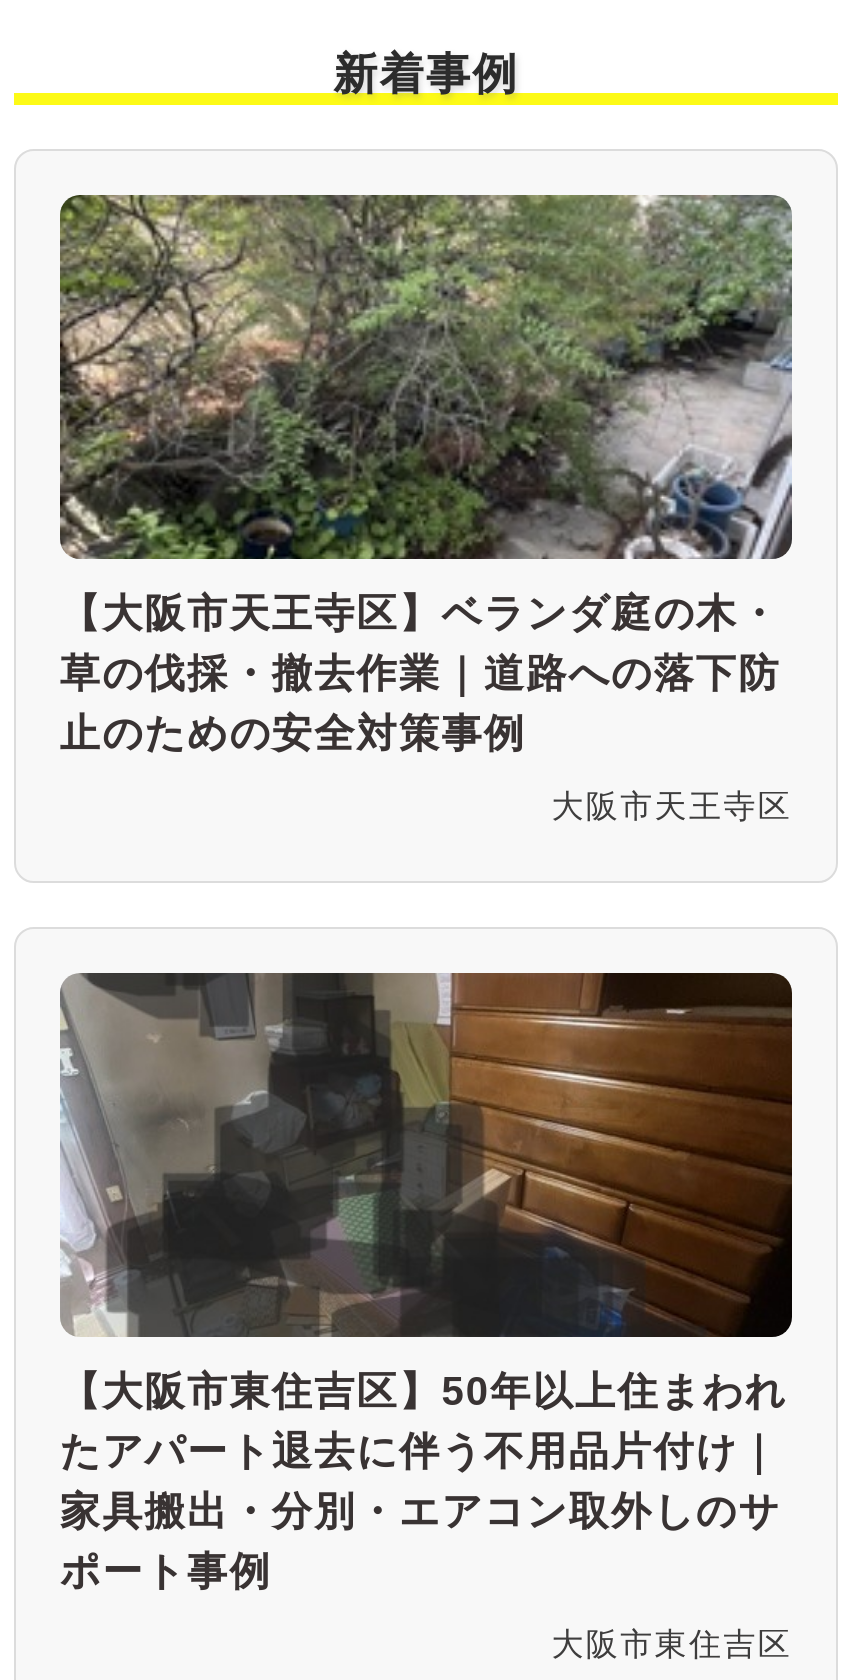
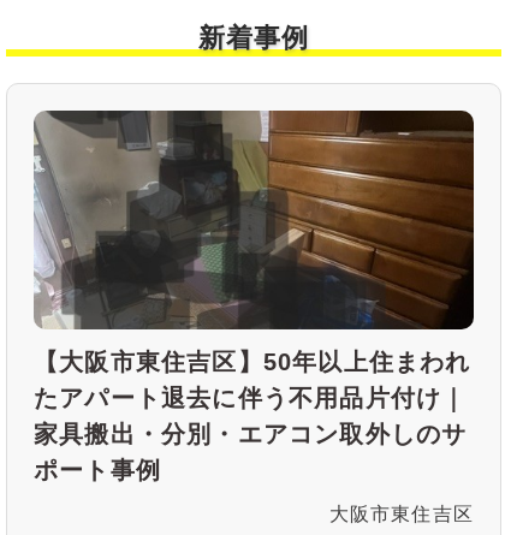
- [image]
- 【大阪市天王寺区】ベランダ庭の木・
- 草の伐採・撤去作業｜道路への落下防
- 止のための安全対策事例
- 大阪市天王寺区
